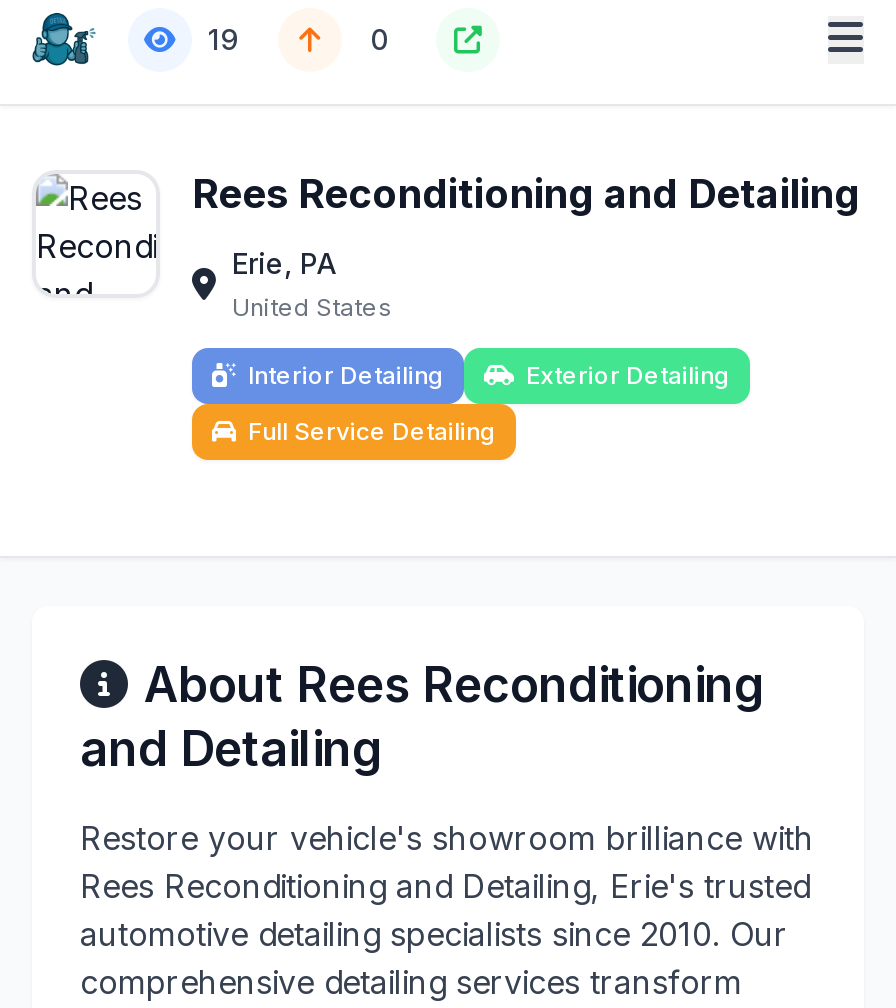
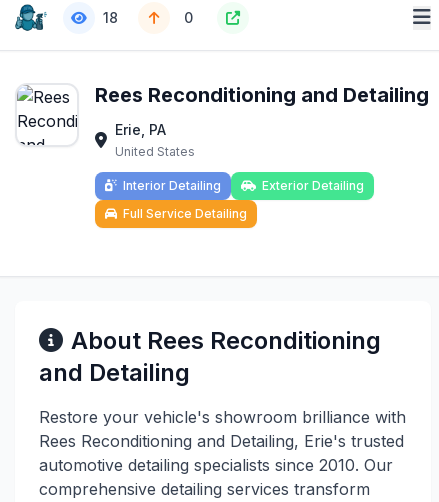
- 19
+ 18
